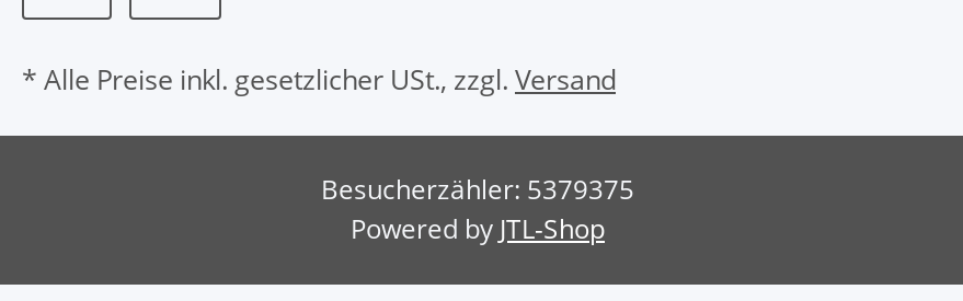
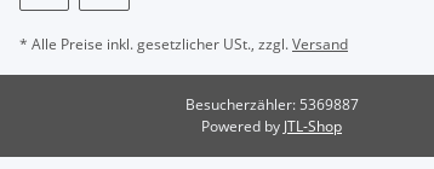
- Besucherzähler: 5379375
+ Besucherzähler: 5369887
